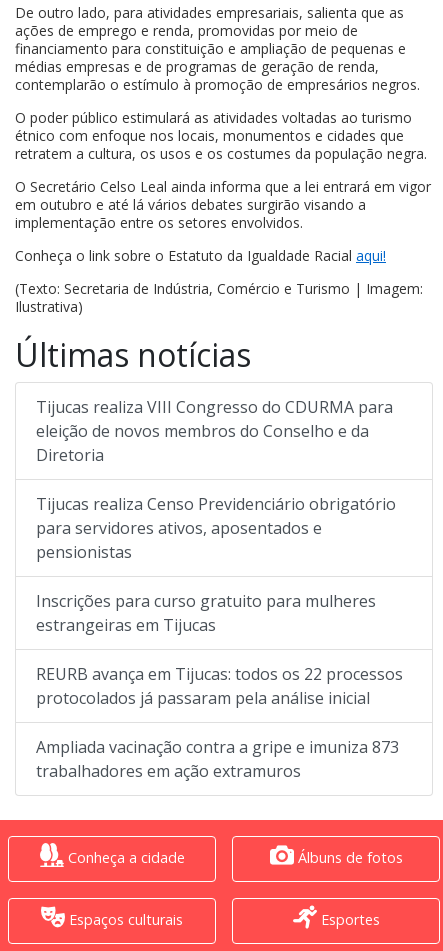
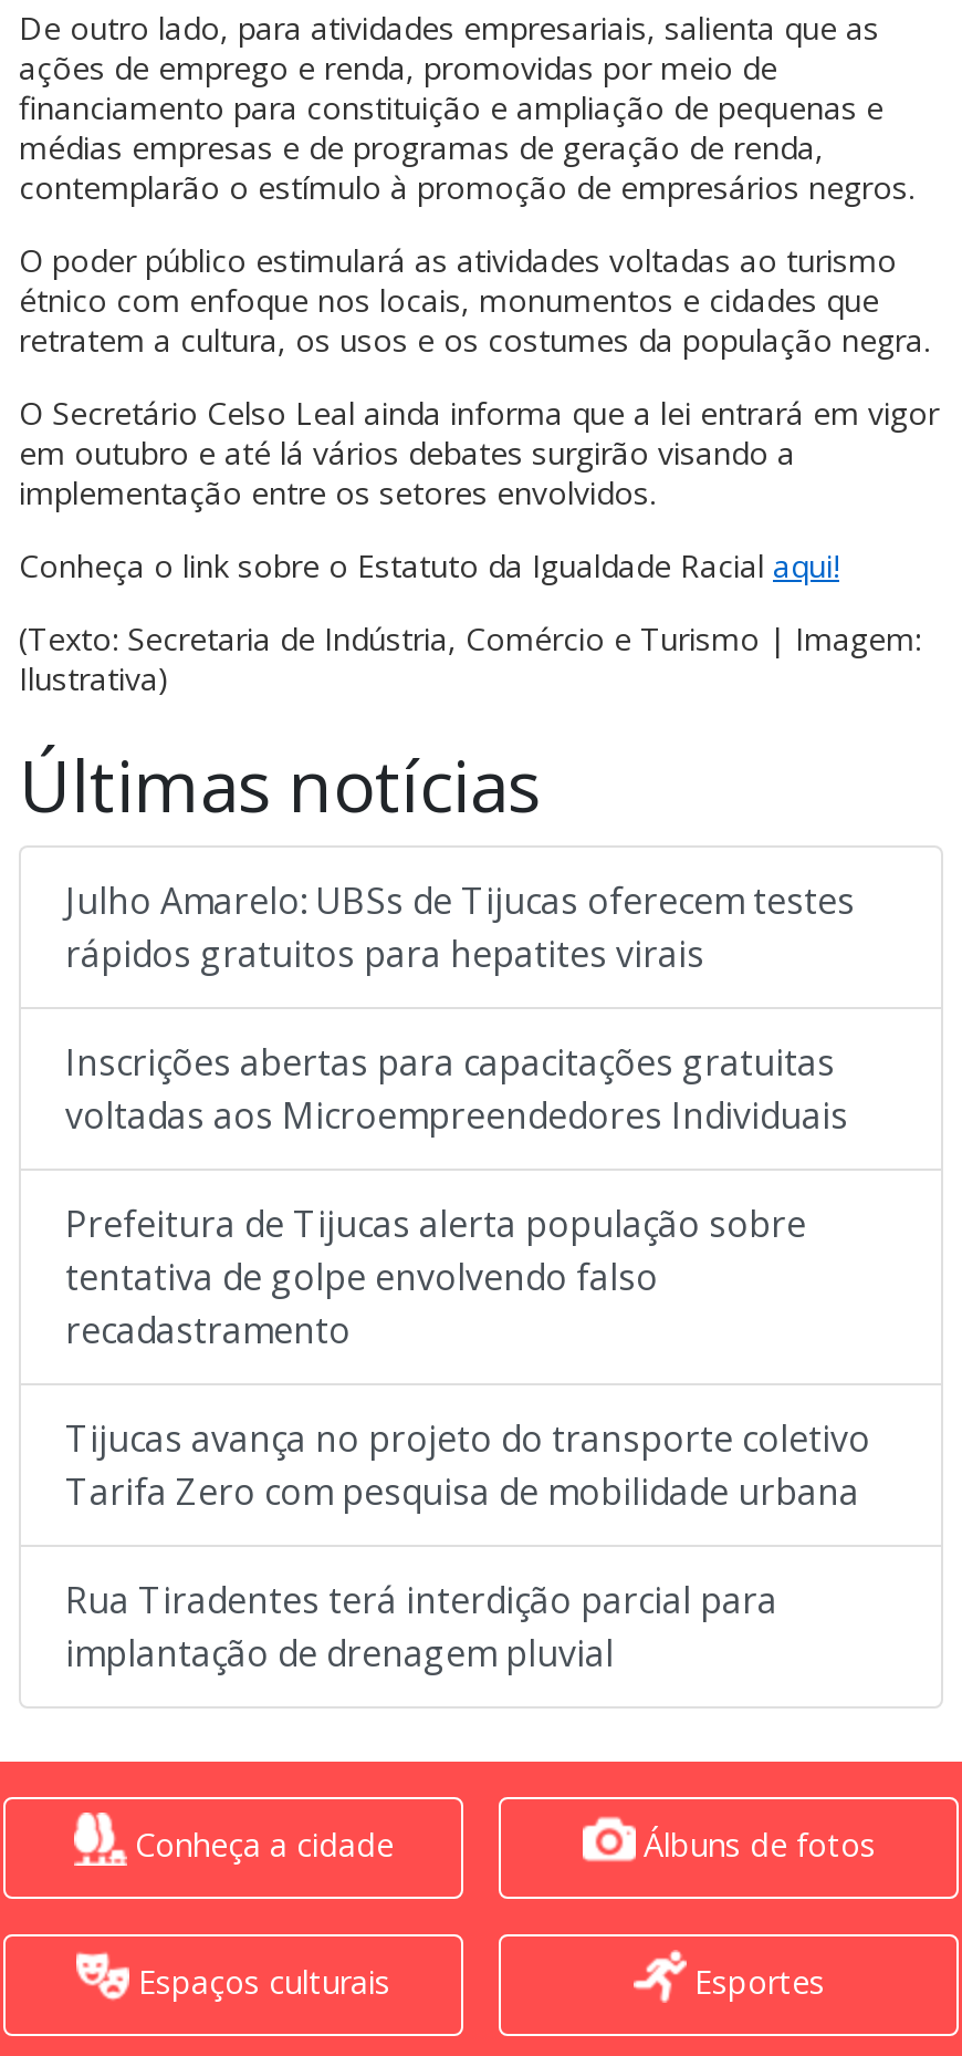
- Tijucas realiza VIII Congresso do CDURMA para
- eleição de novos membros do Conselho e da
- Diretoria
+ Julho Amarelo: UBSs de Tijucas oferecem testes
+ rápidos gratuitos para hepatites virais

- Tijucas realiza Censo Previdenciário obrigatório
- para servidores ativos, aposentados e
- pensionistas
+ Inscrições abertas para capacitações gratuitas
+ voltadas aos Microempreendedores Individuais

- Inscrições para curso gratuito para mulheres
- estrangeiras em Tijucas
+ Prefeitura de Tijucas alerta população sobre
+ tentativa de golpe envolvendo falso
+ recadastramento

- REURB avança em Tijucas: todos os 22 processos
- protocolados já passaram pela análise inicial
+ Tijucas avança no projeto do transporte coletivo
+ Tarifa Zero com pesquisa de mobilidade urbana

- Ampliada vacinação contra a gripe e imuniza 873
- trabalhadores em ação extramuros
+ Rua Tiradentes terá interdição parcial para
+ implantação de drenagem pluvial
